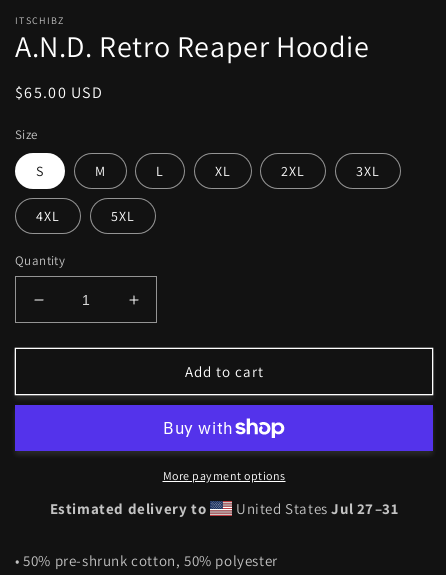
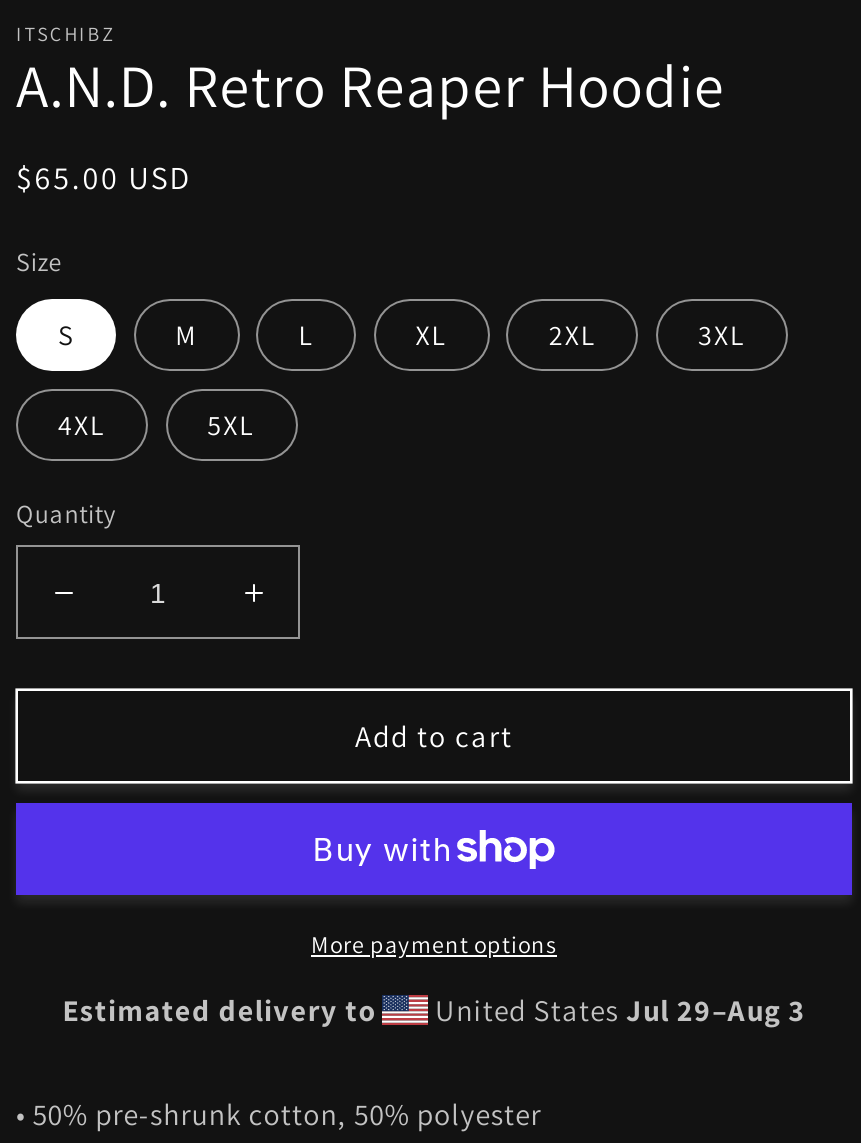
- United States Jul 27–31
+ United States Jul 29–Aug 3
